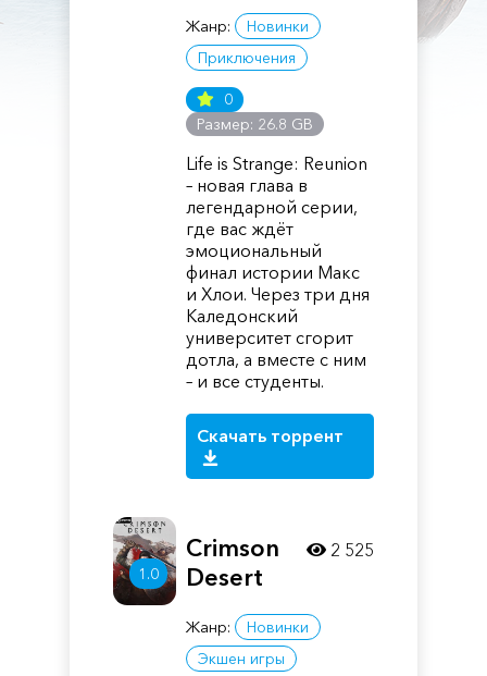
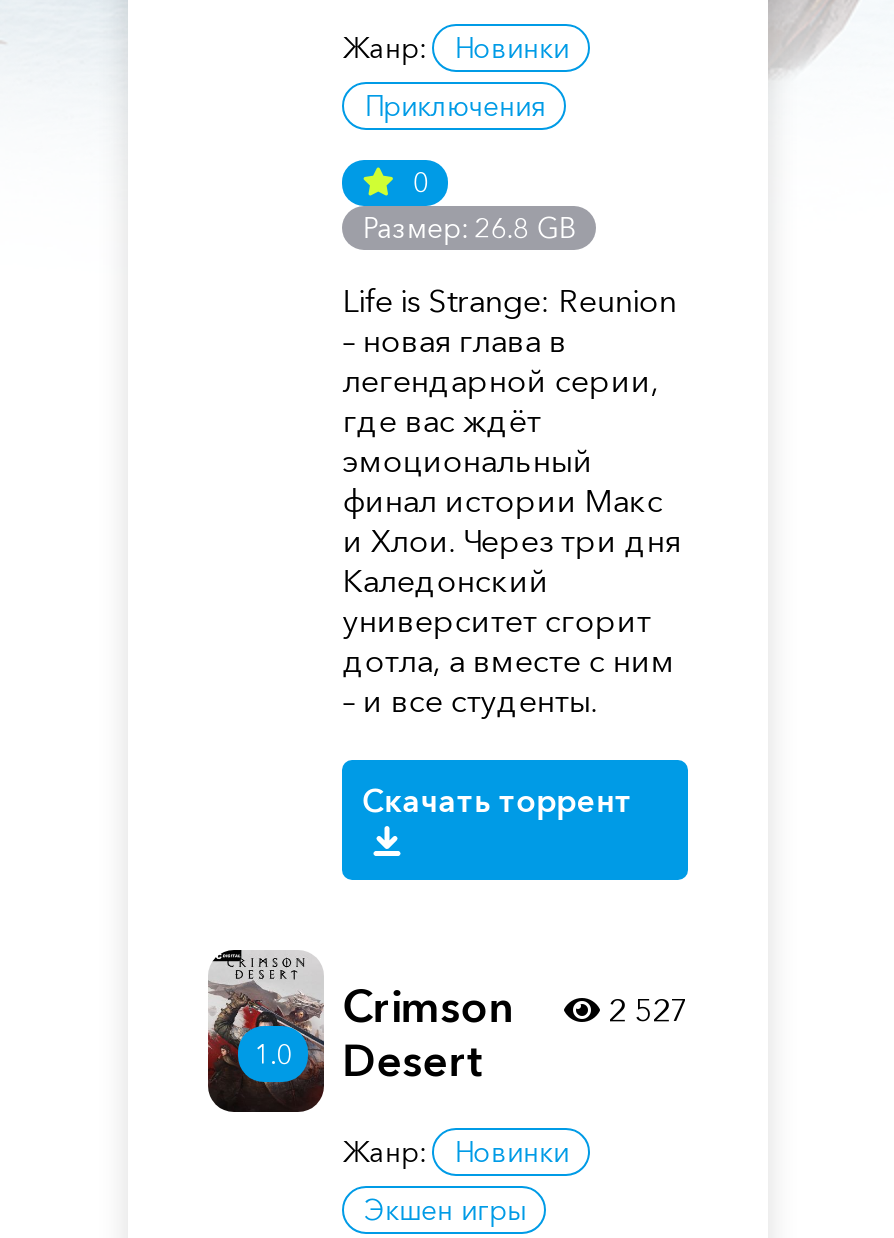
- 2 525
+ 2 527
